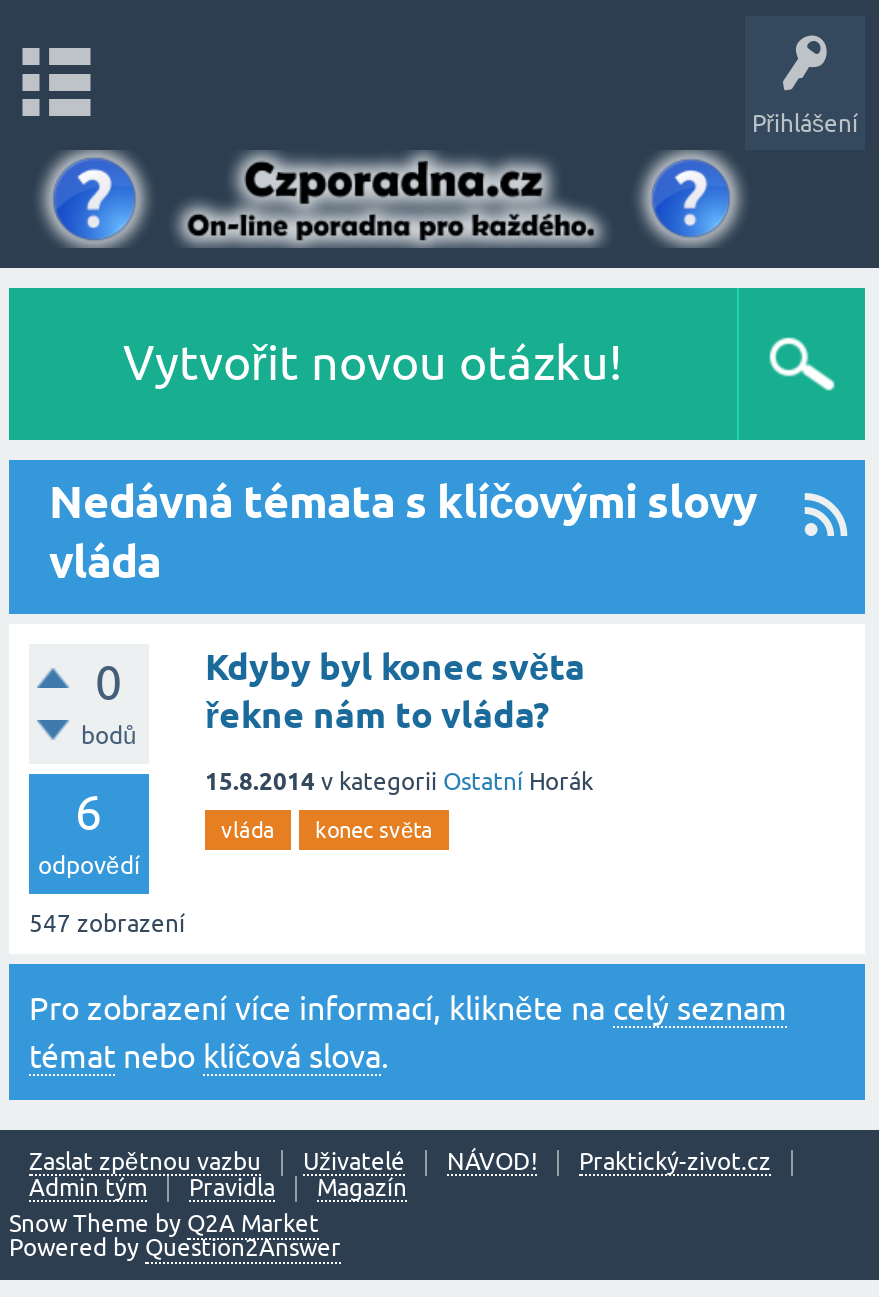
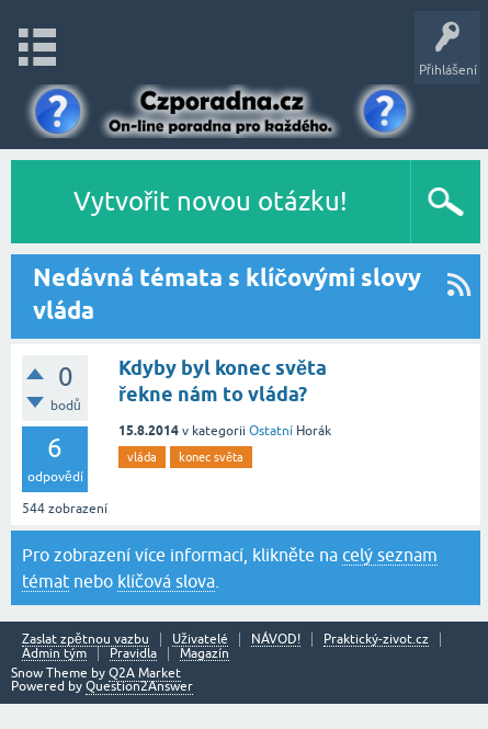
- 547 zobrazení
+ 544 zobrazení
